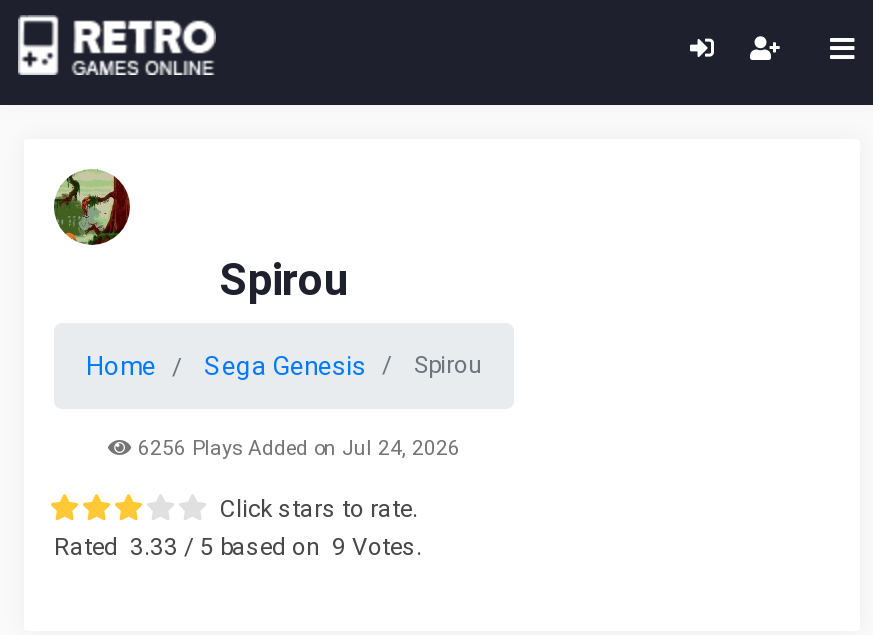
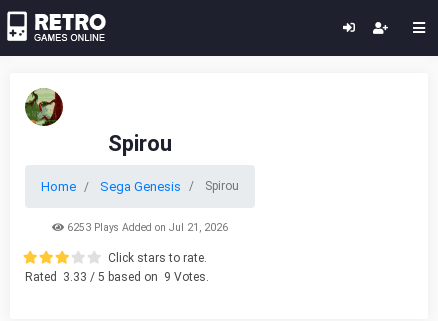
- 6256 Plays Added on Jul 24, 2026
+ 6253 Plays Added on Jul 21, 2026
